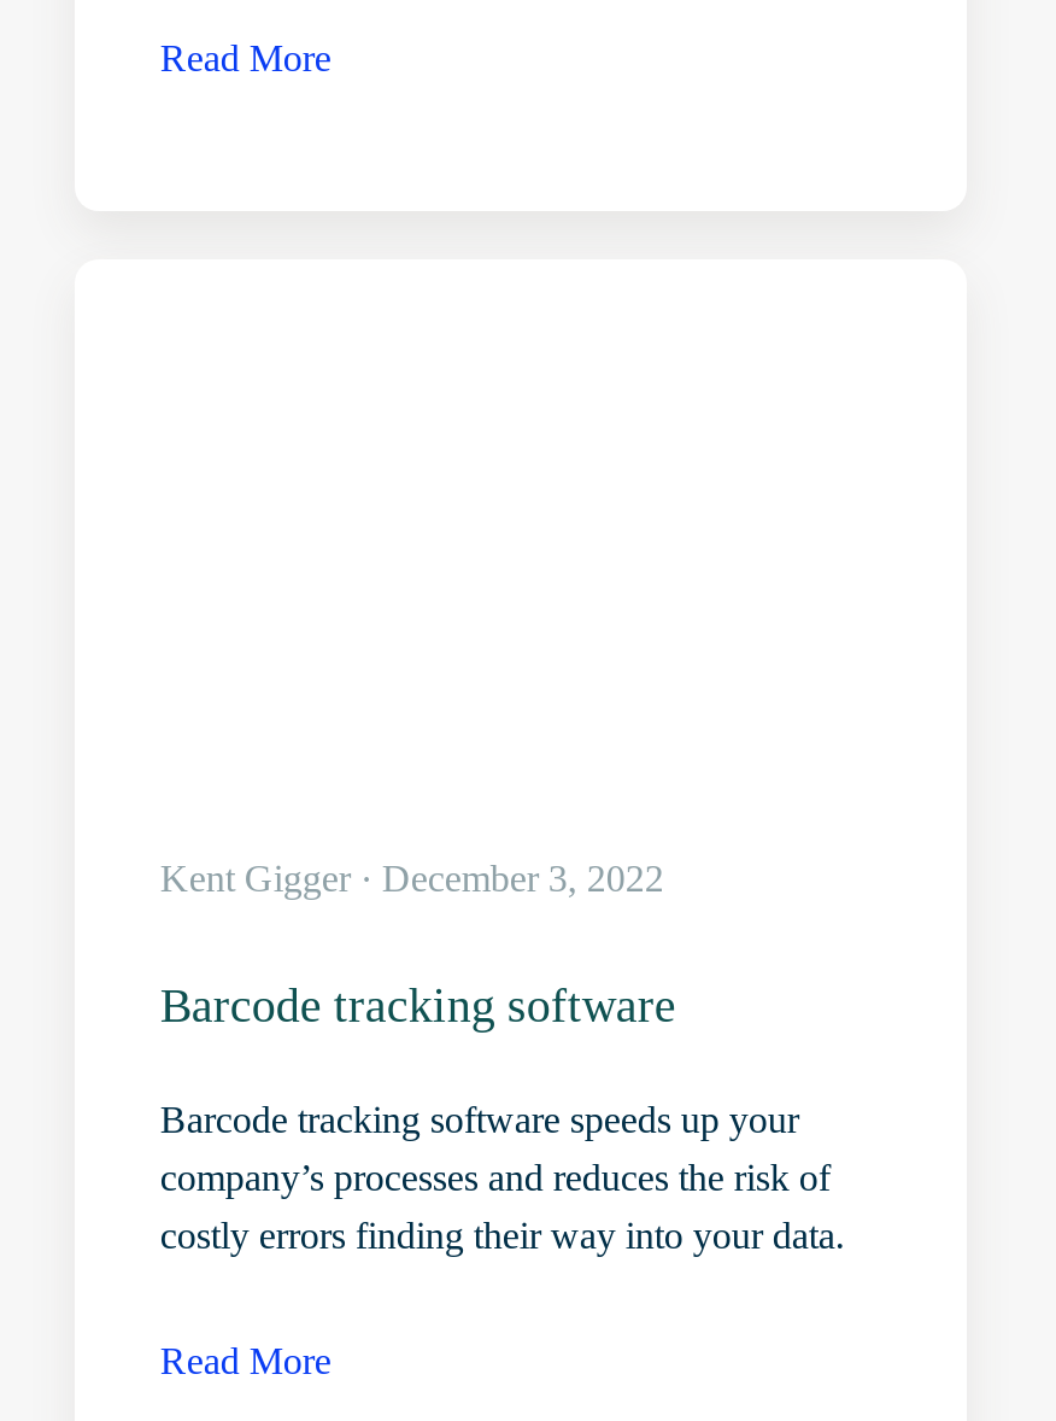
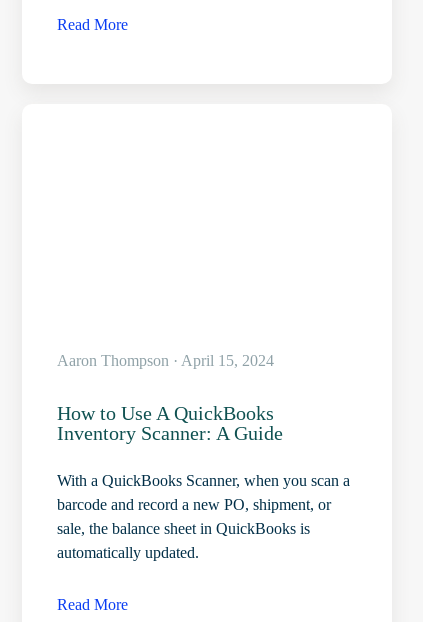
- Kent Gigger · December 3, 2022
+ Aaron Thompson · April 15, 2024

- Barcode tracking software
+ How to Use A QuickBooks
+ Inventory Scanner: A Guide

- Barcode tracking software speeds up your
- company’s processes and reduces the risk of
- costly errors finding their way into your data.
+ With a QuickBooks Scanner, when you scan a
+ barcode and record a new PO, shipment, or
+ sale, the balance sheet in QuickBooks is
+ automatically updated.
